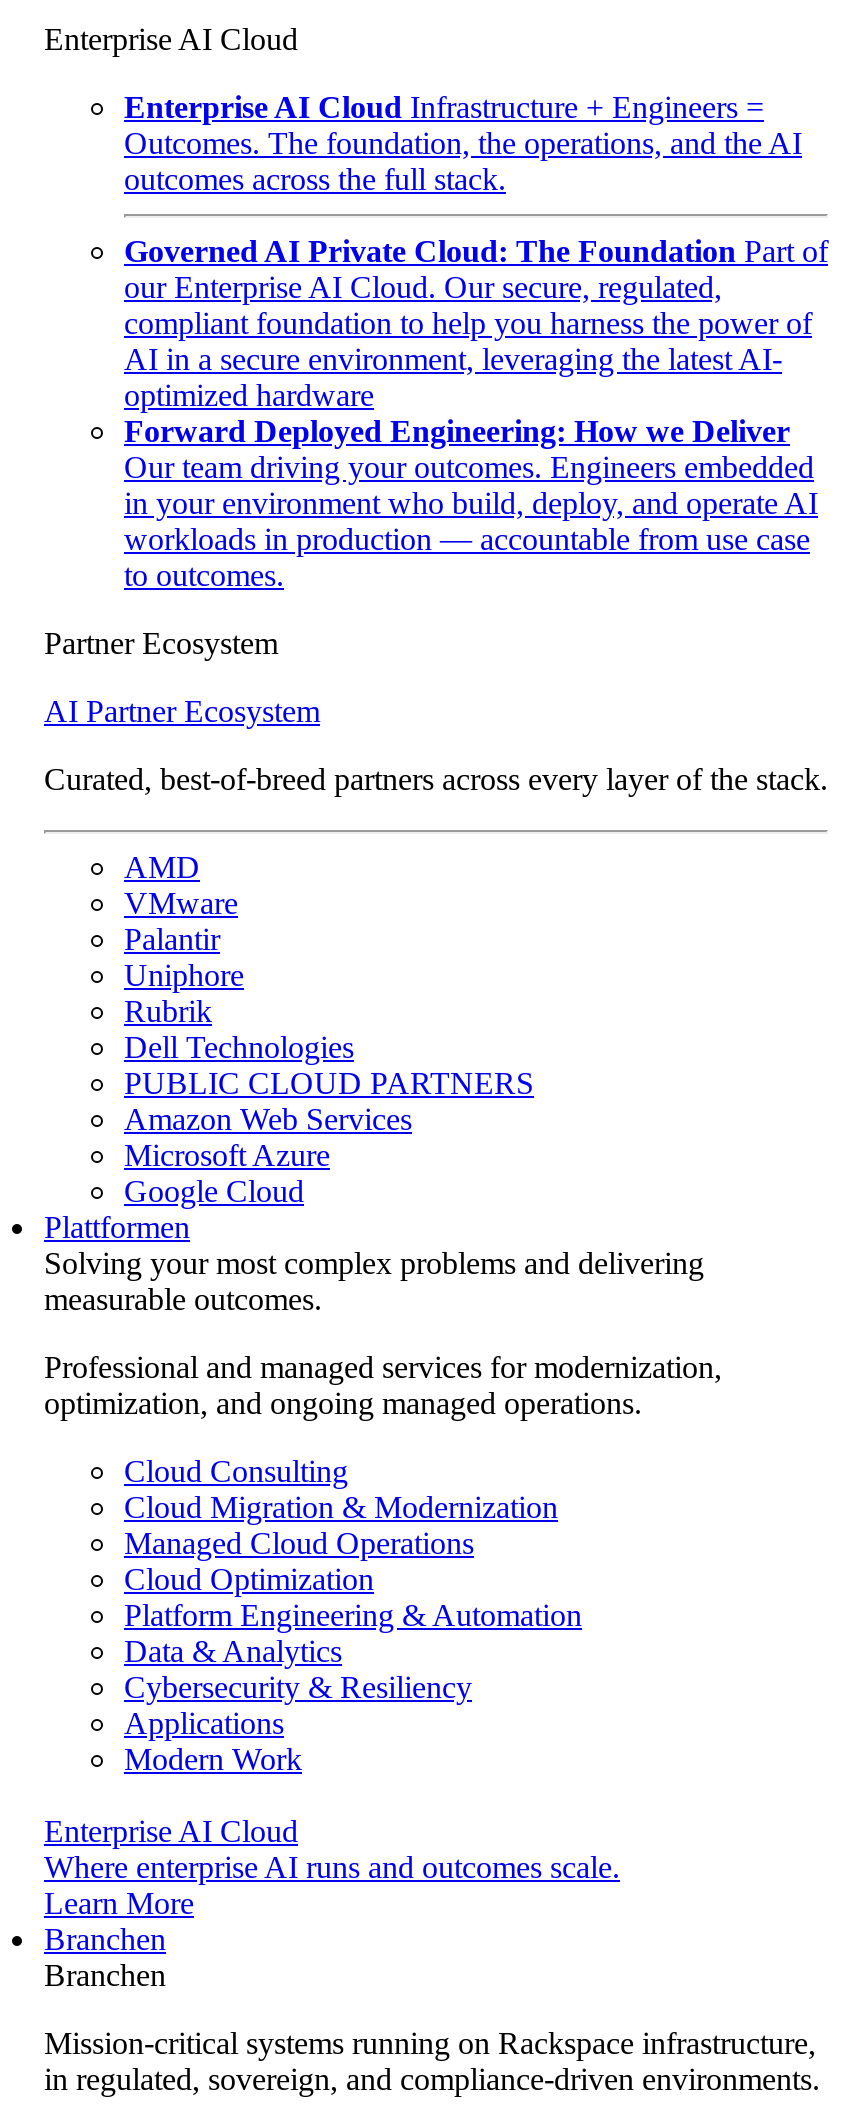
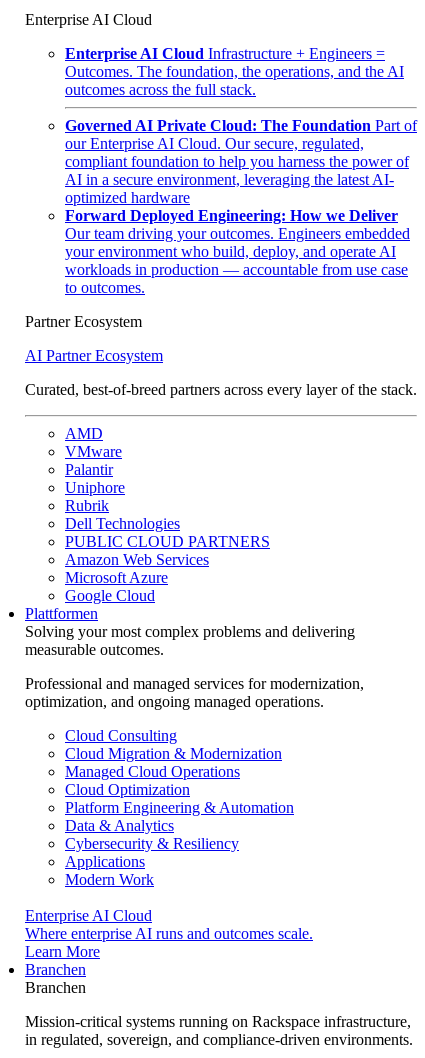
- in your environment who build, deploy, and operate AI
+ your environment who build, deploy, and operate AI
